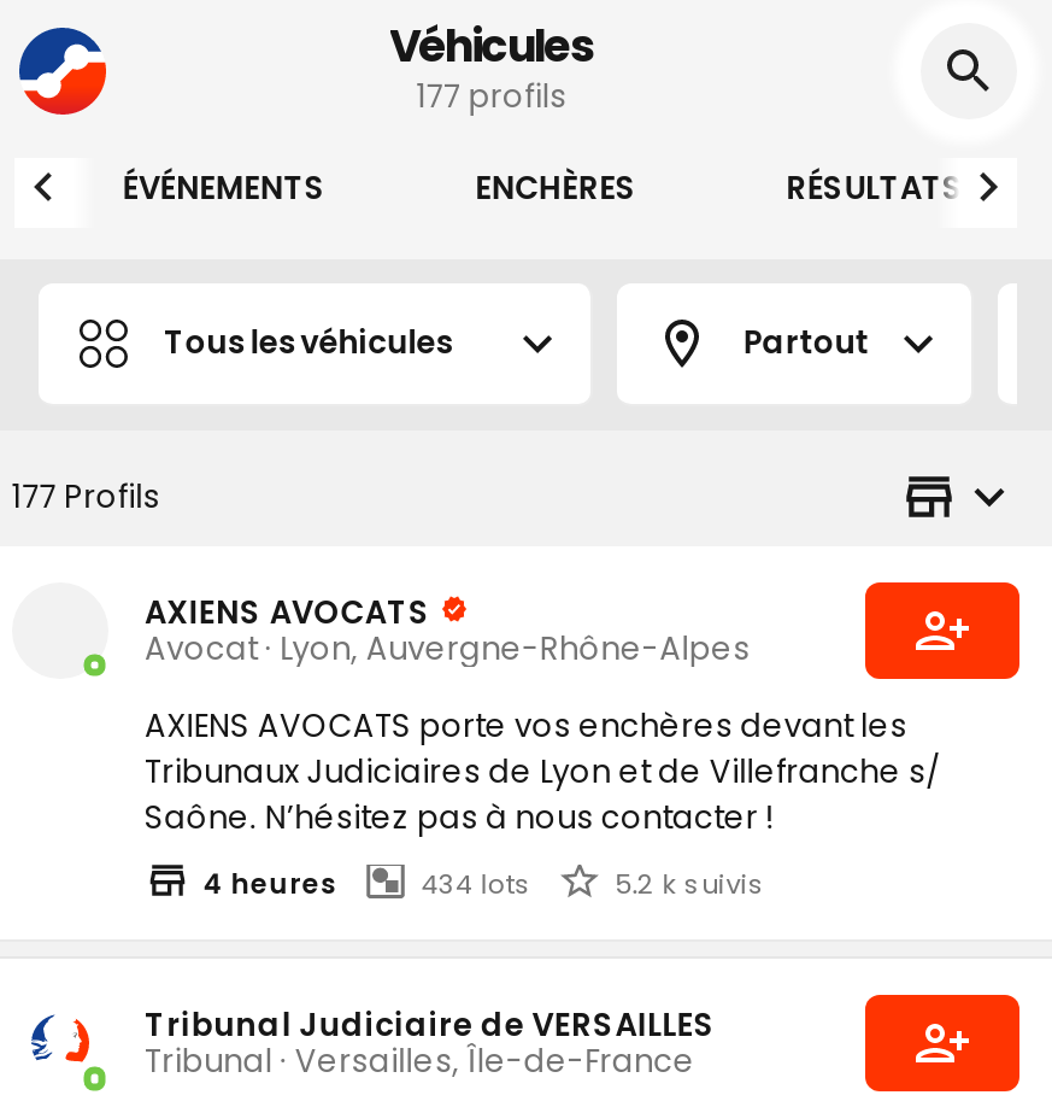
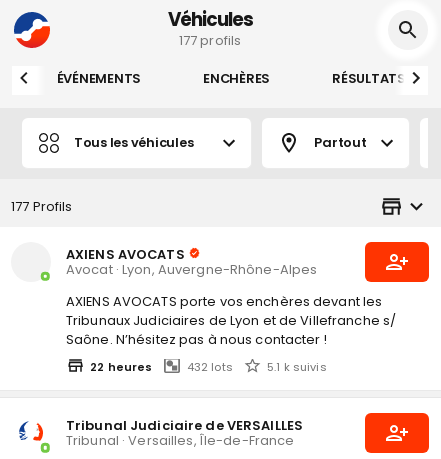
- 4 heures
+ 22 heures

- 434 lots
+ 432 lots

- 5.2 k suivis
+ 5.1 k suivis
